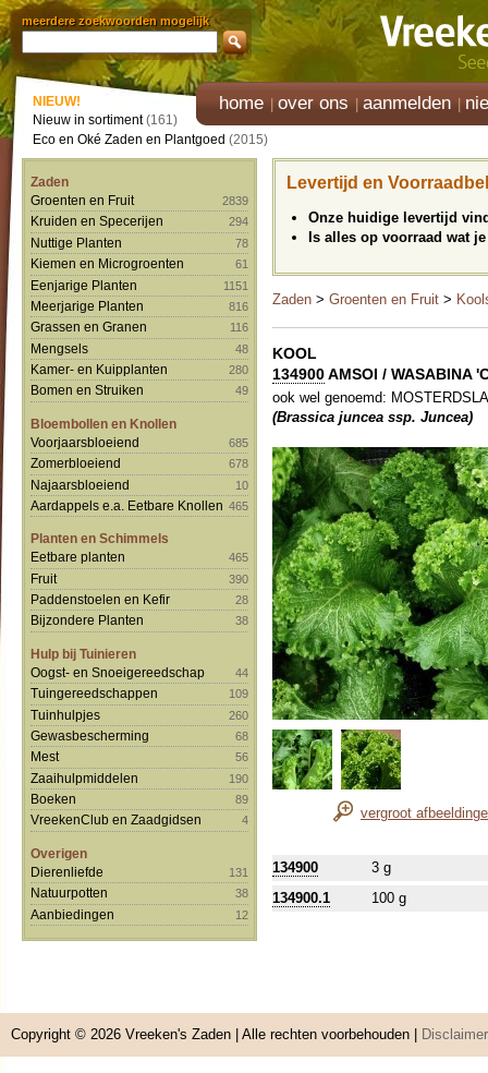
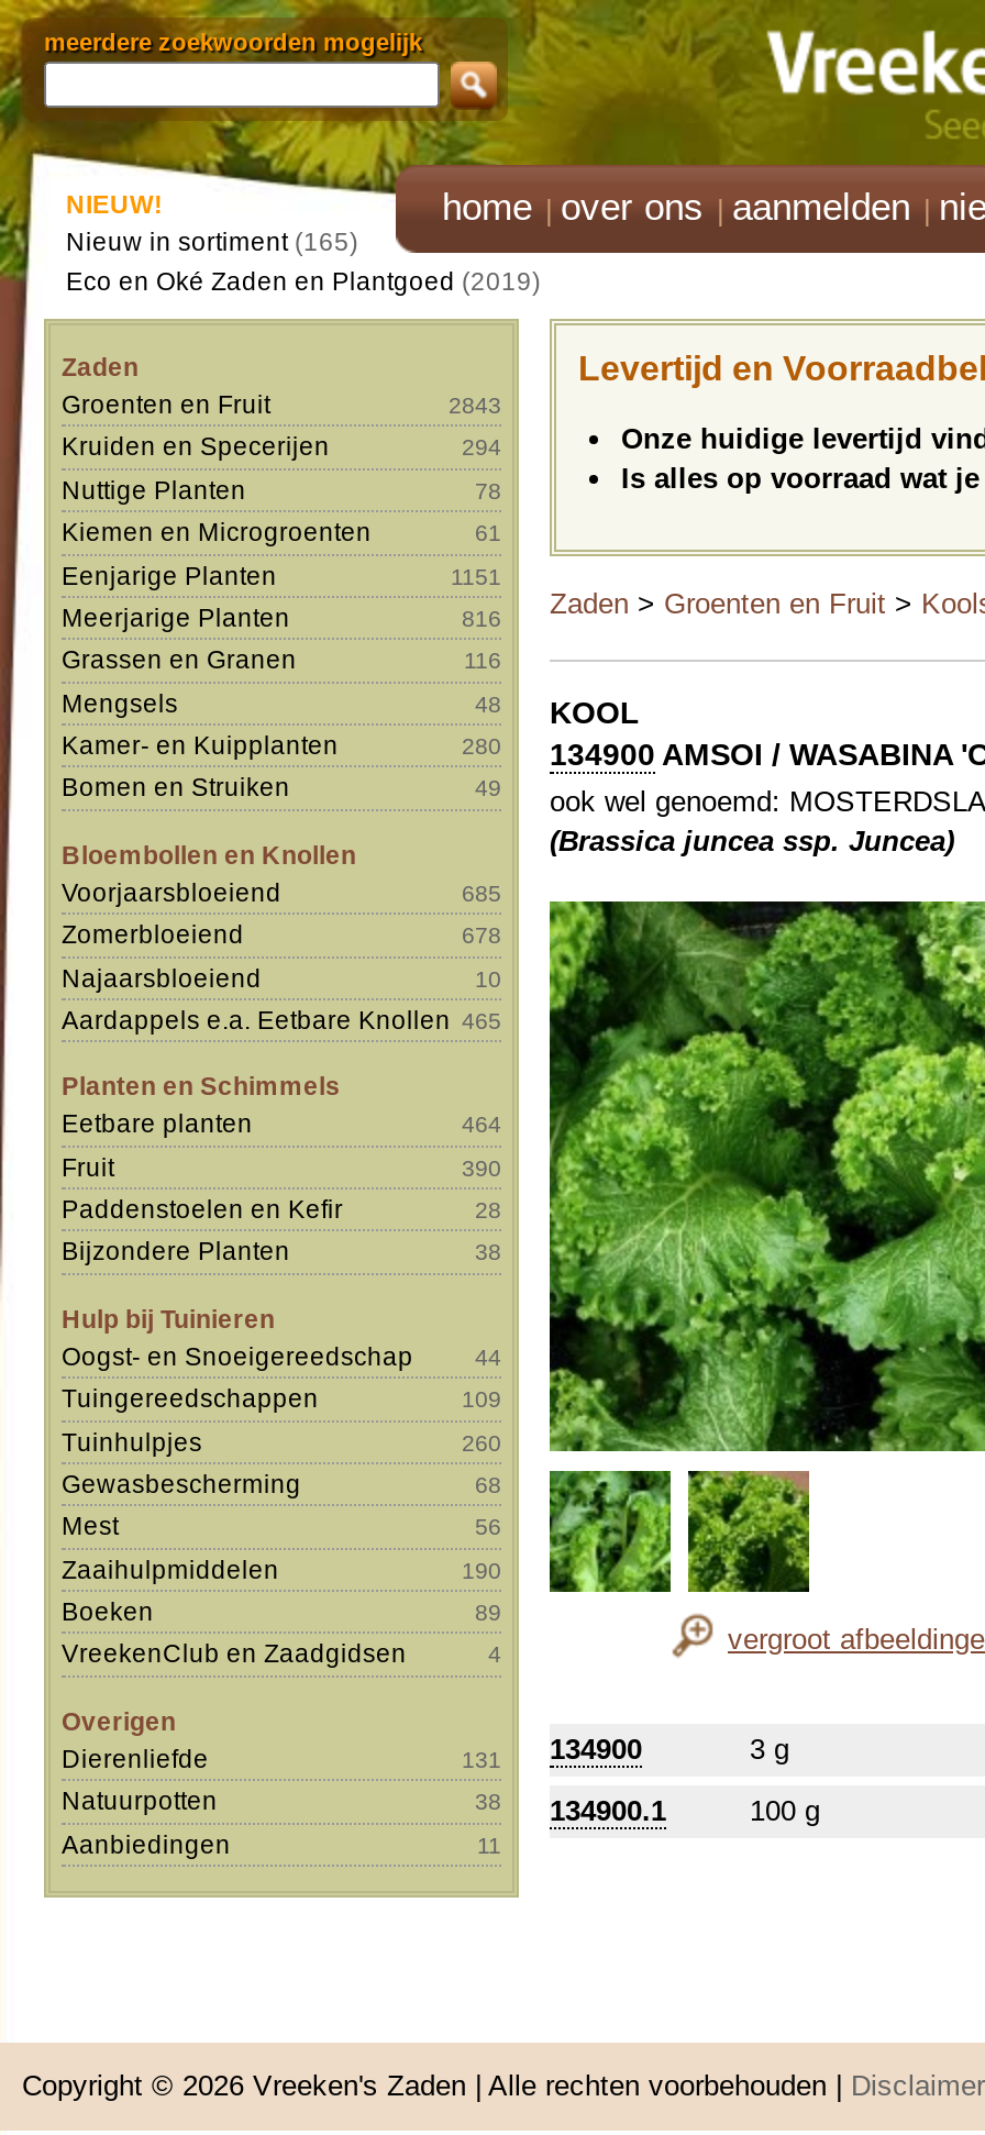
- Nieuw in sortiment (161)
+ Nieuw in sortiment (165)

- Eco en Oké Zaden en Plantgoed (2015)
+ Eco en Oké Zaden en Plantgoed (2019)

- 2839
+ 2843

- 465
+ 464

- 12
+ 11
